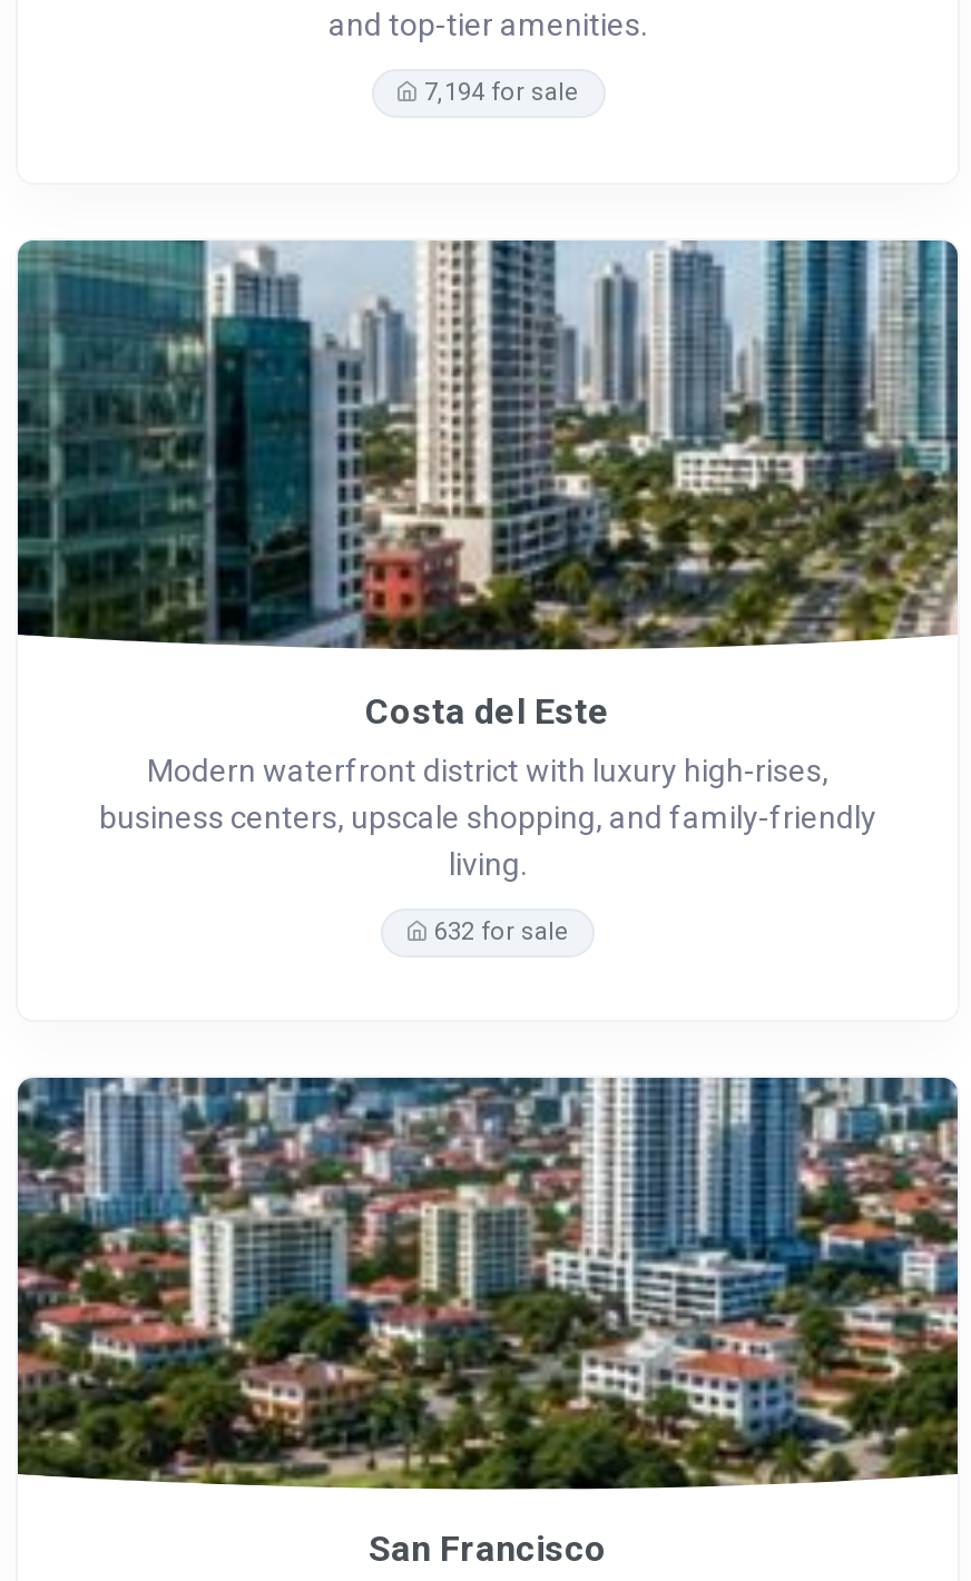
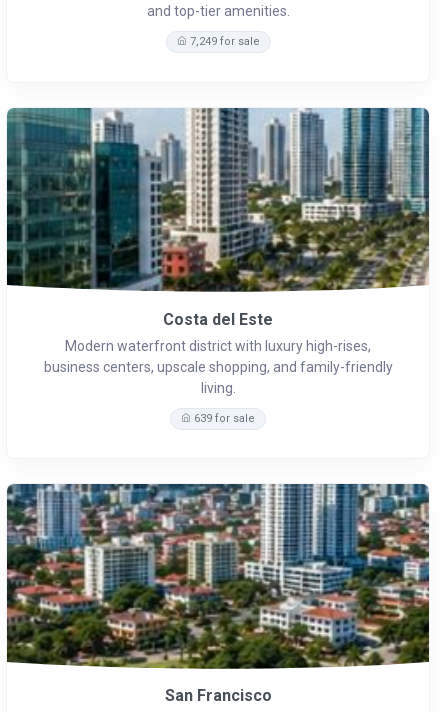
- 7,194 for sale
+ 7,249 for sale

- 632 for sale
+ 639 for sale
